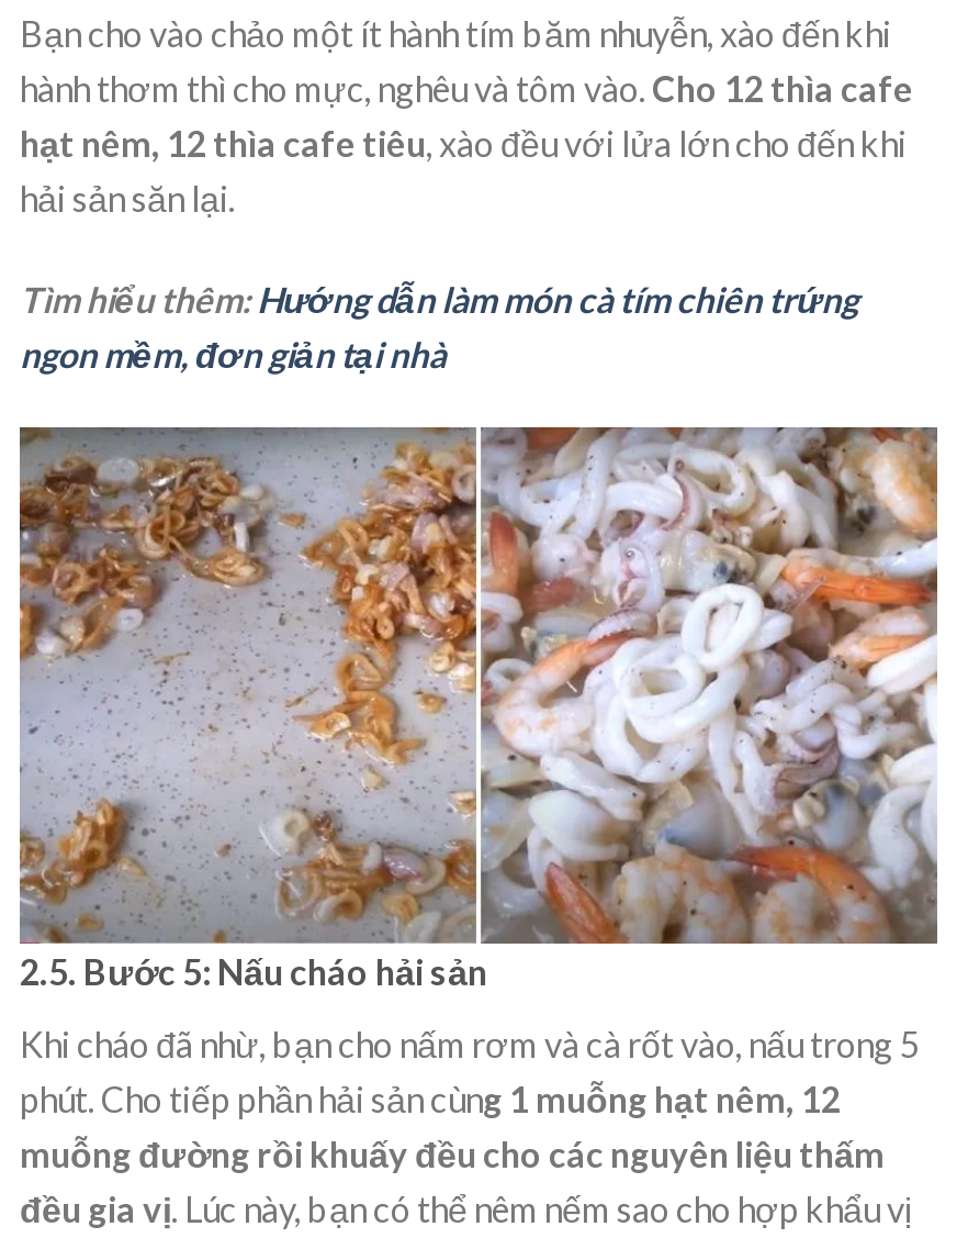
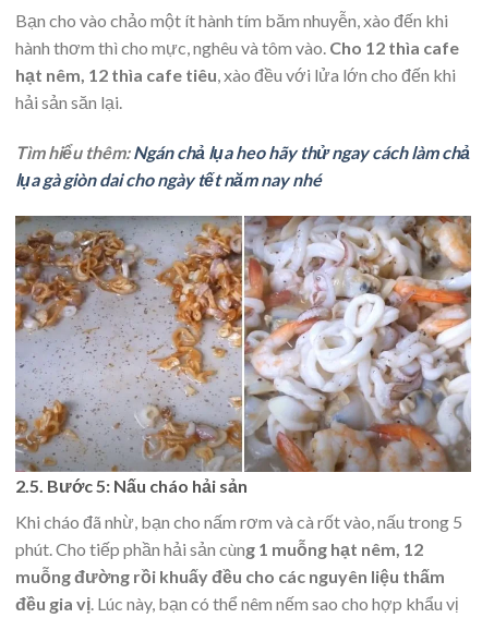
- Tìm hiểu thêm: Hướng dẫn làm món cà tím chiên trứng
- ngon mềm, đơn giản tại nhà
+ Tìm hiểu thêm: Ngán chả lụa heo hãy thử ngay cách làm chả
+ lụa gà giòn dai cho ngày tết năm nay nhé
